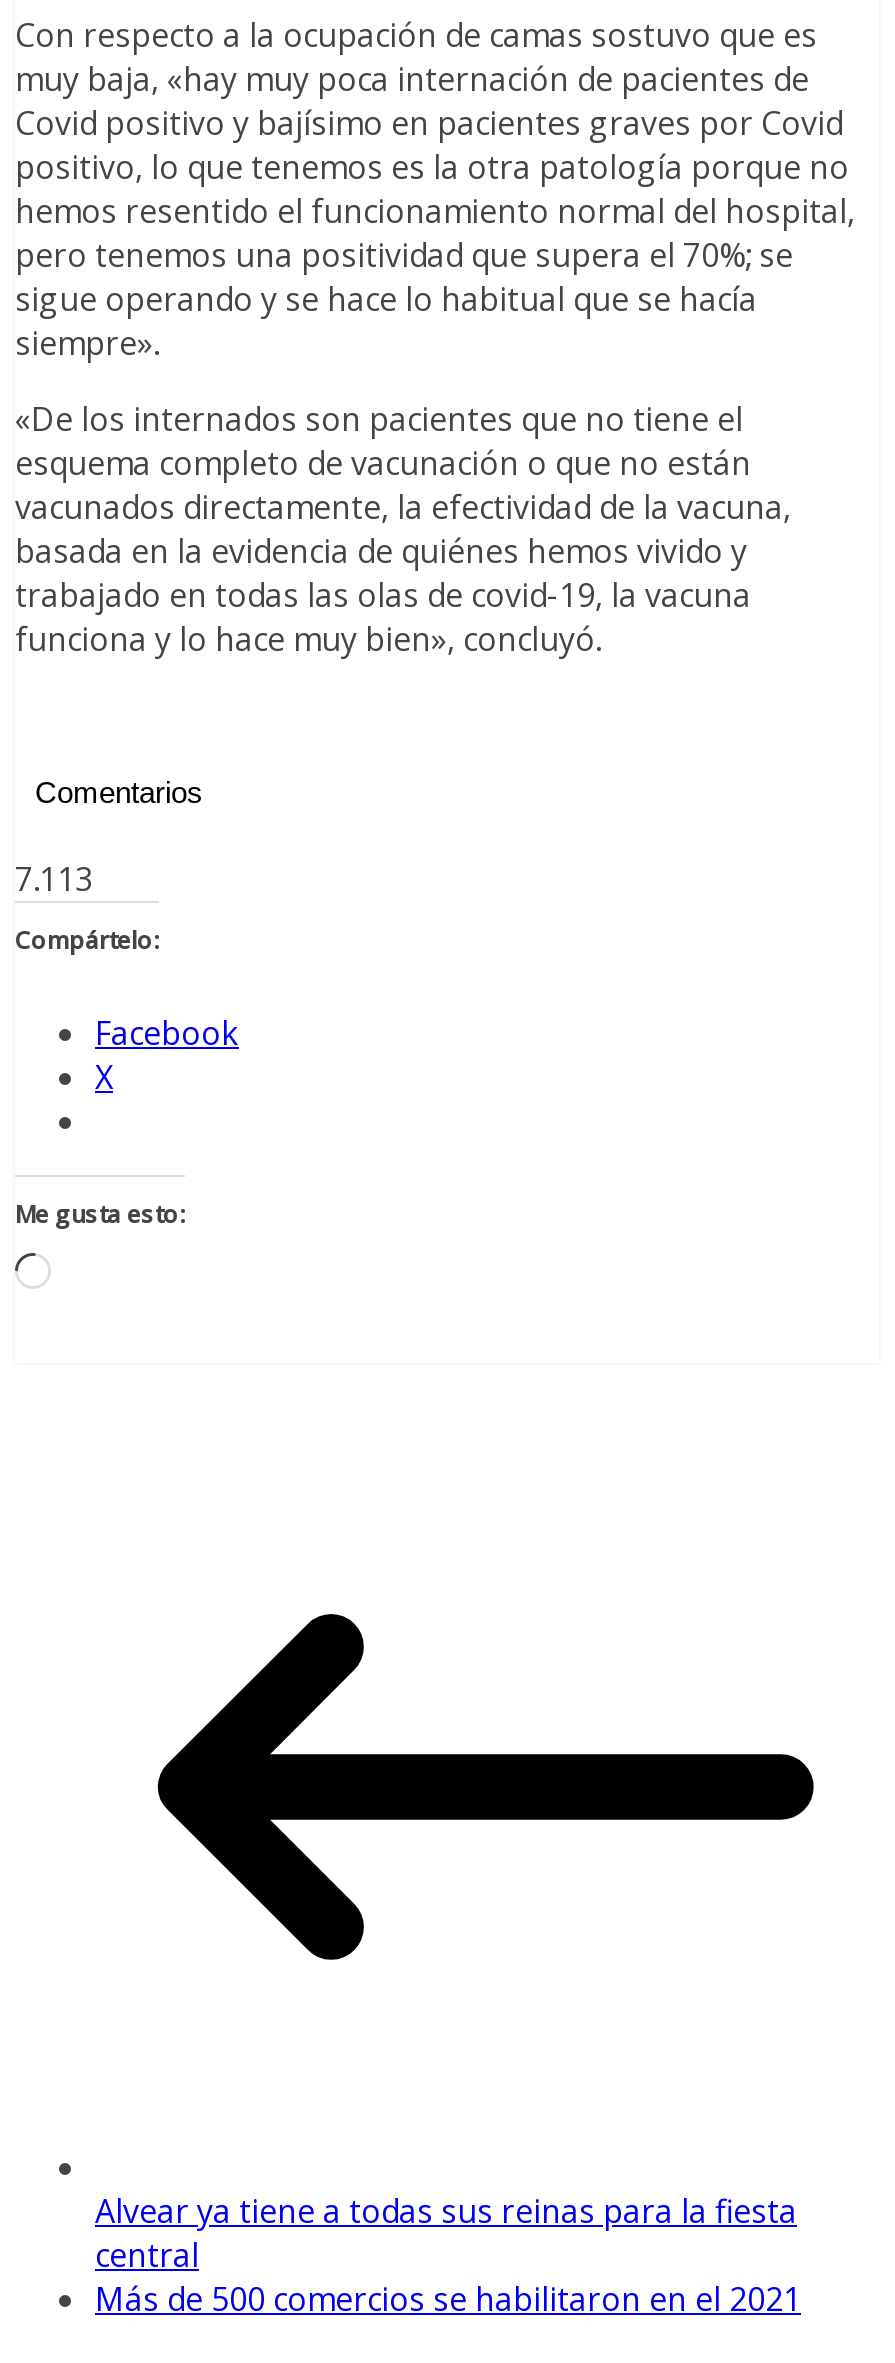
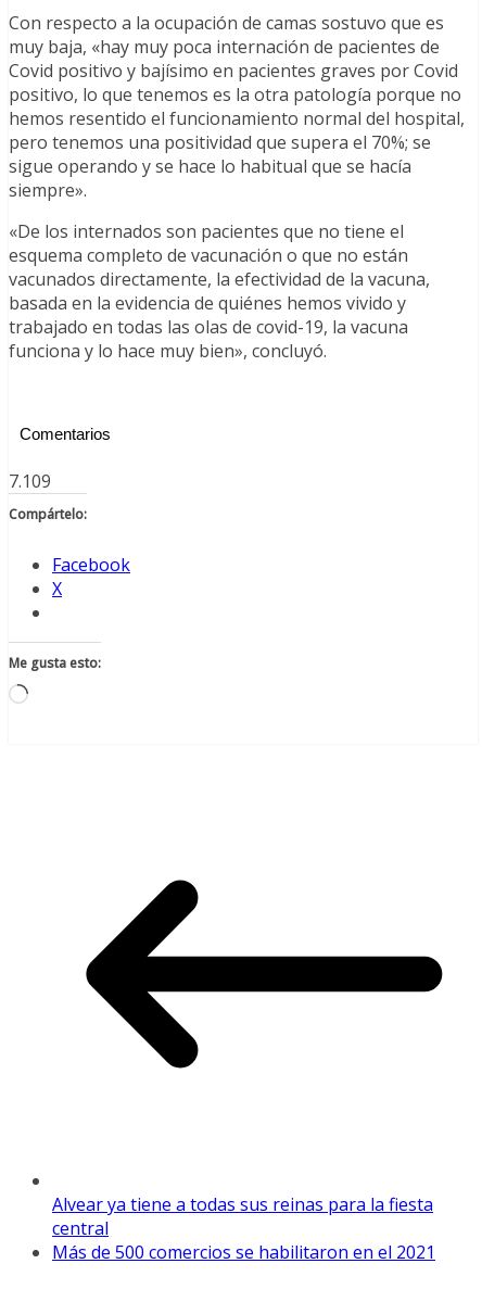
- 7.113
+ 7.109
